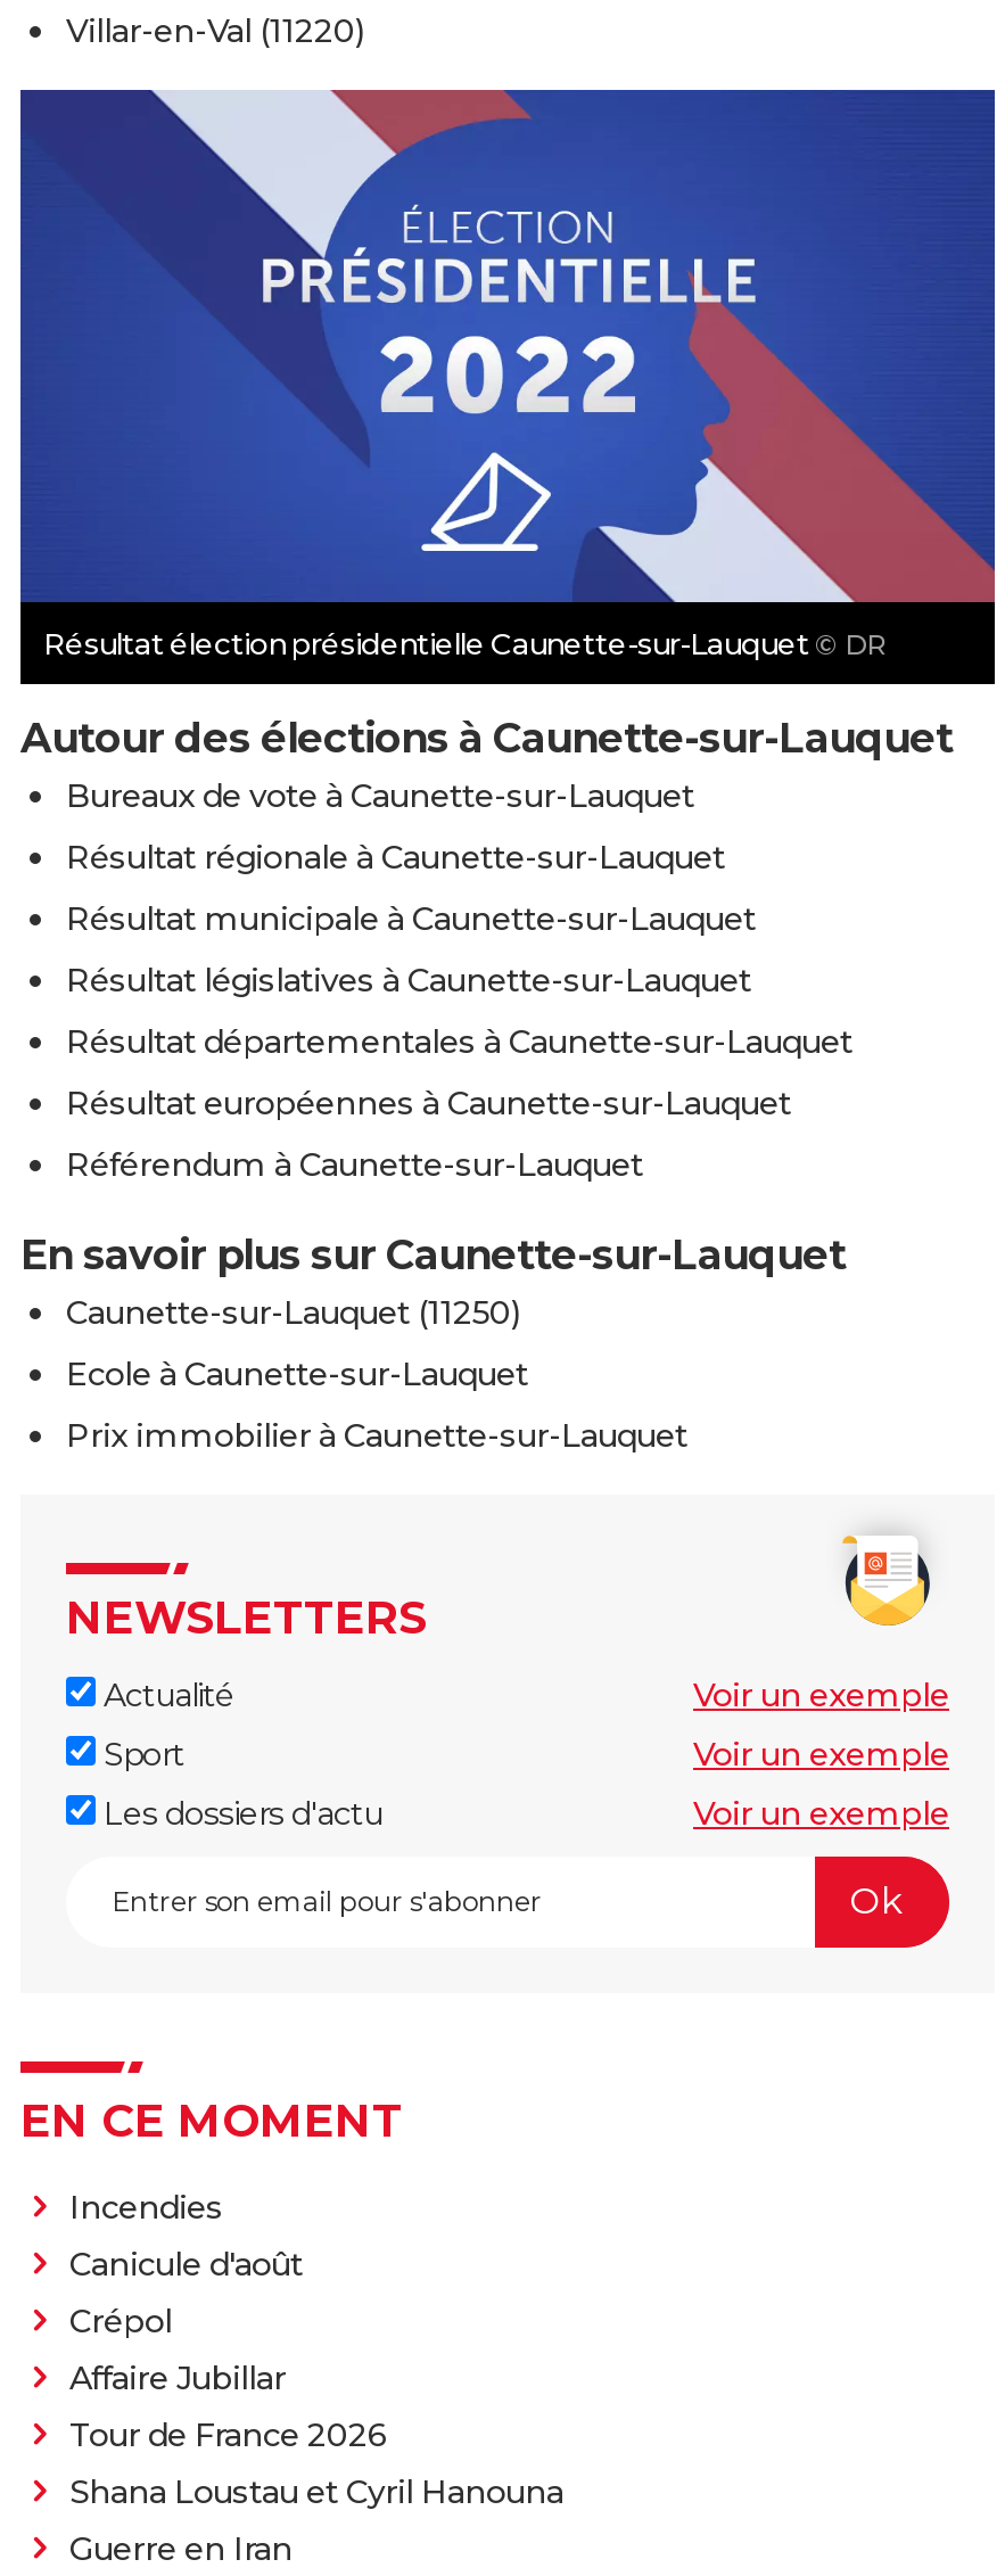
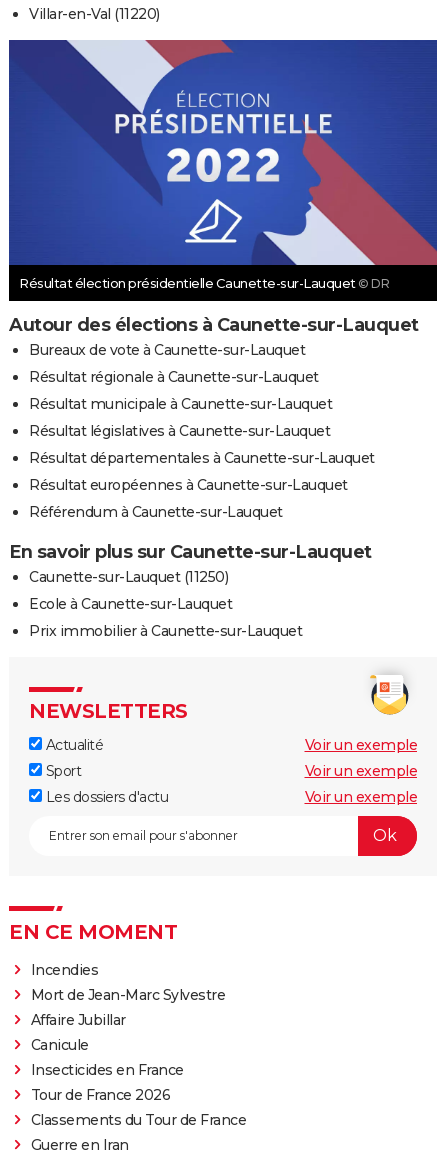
- Canicule d'août
- Crépol
+ Mort de Jean-Marc Sylvestre

moved up: Affaire Jubillar

+ Canicule
+ Insecticides en France

- Shana Loustau et Cyril Hanouna
+ Classements du Tour de France
